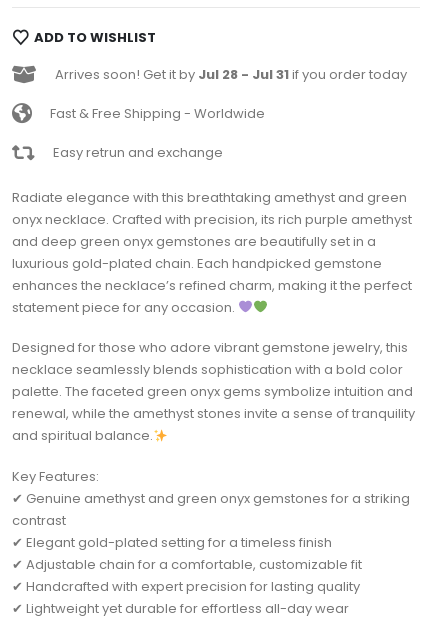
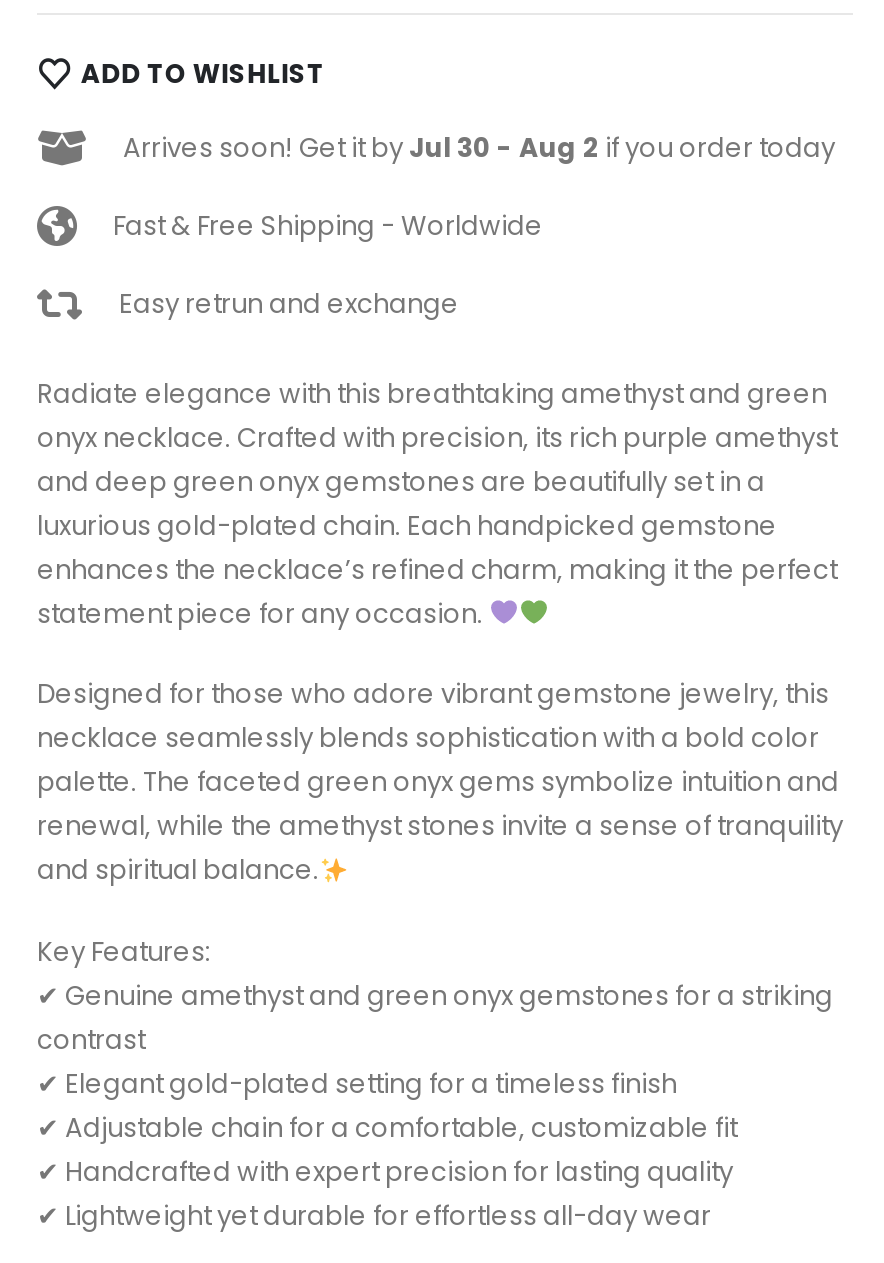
- Arrives soon! Get it by Jul 28 - Jul 31 if you order today
+ Arrives soon! Get it by Jul 30 - Aug 2 if you order today
